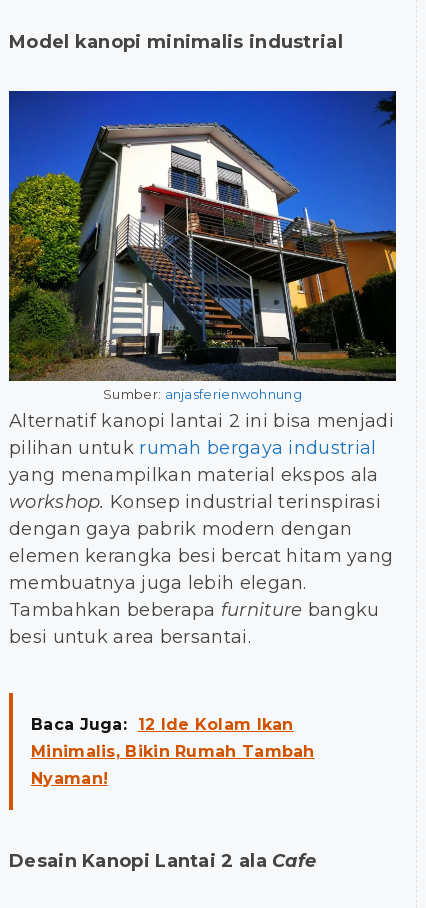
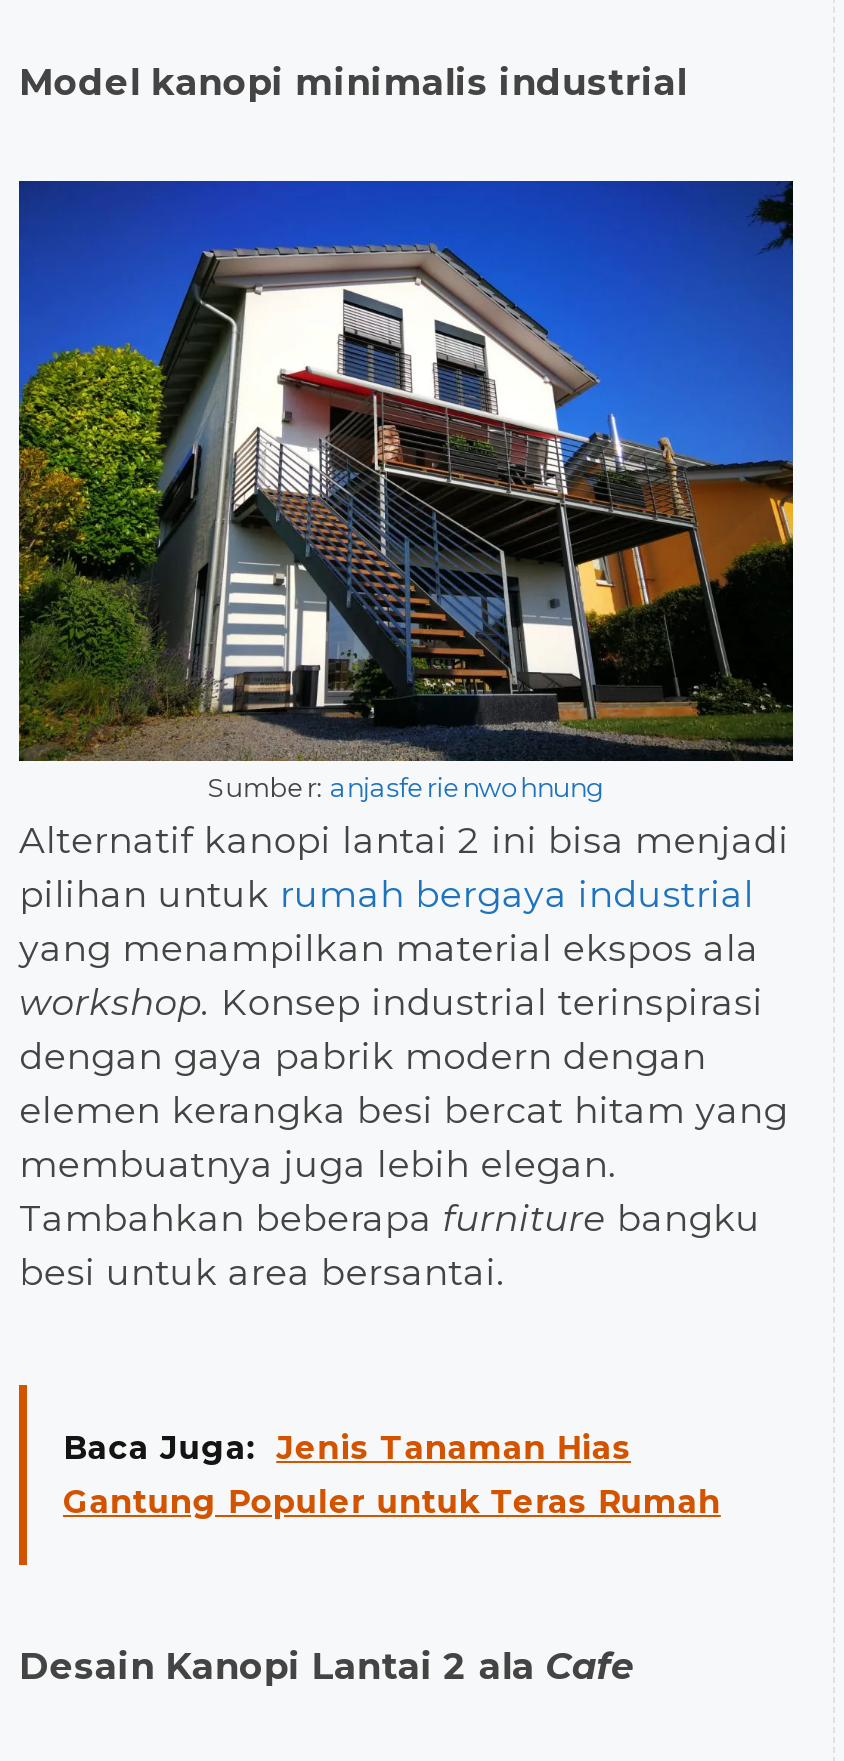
- Baca Juga: 12 Ide Kolam Ikan
- Minimalis, Bikin Rumah Tambah
- Nyaman!
+ Baca Juga: Jenis Tanaman Hias
+ Gantung Populer untuk Teras Rumah
